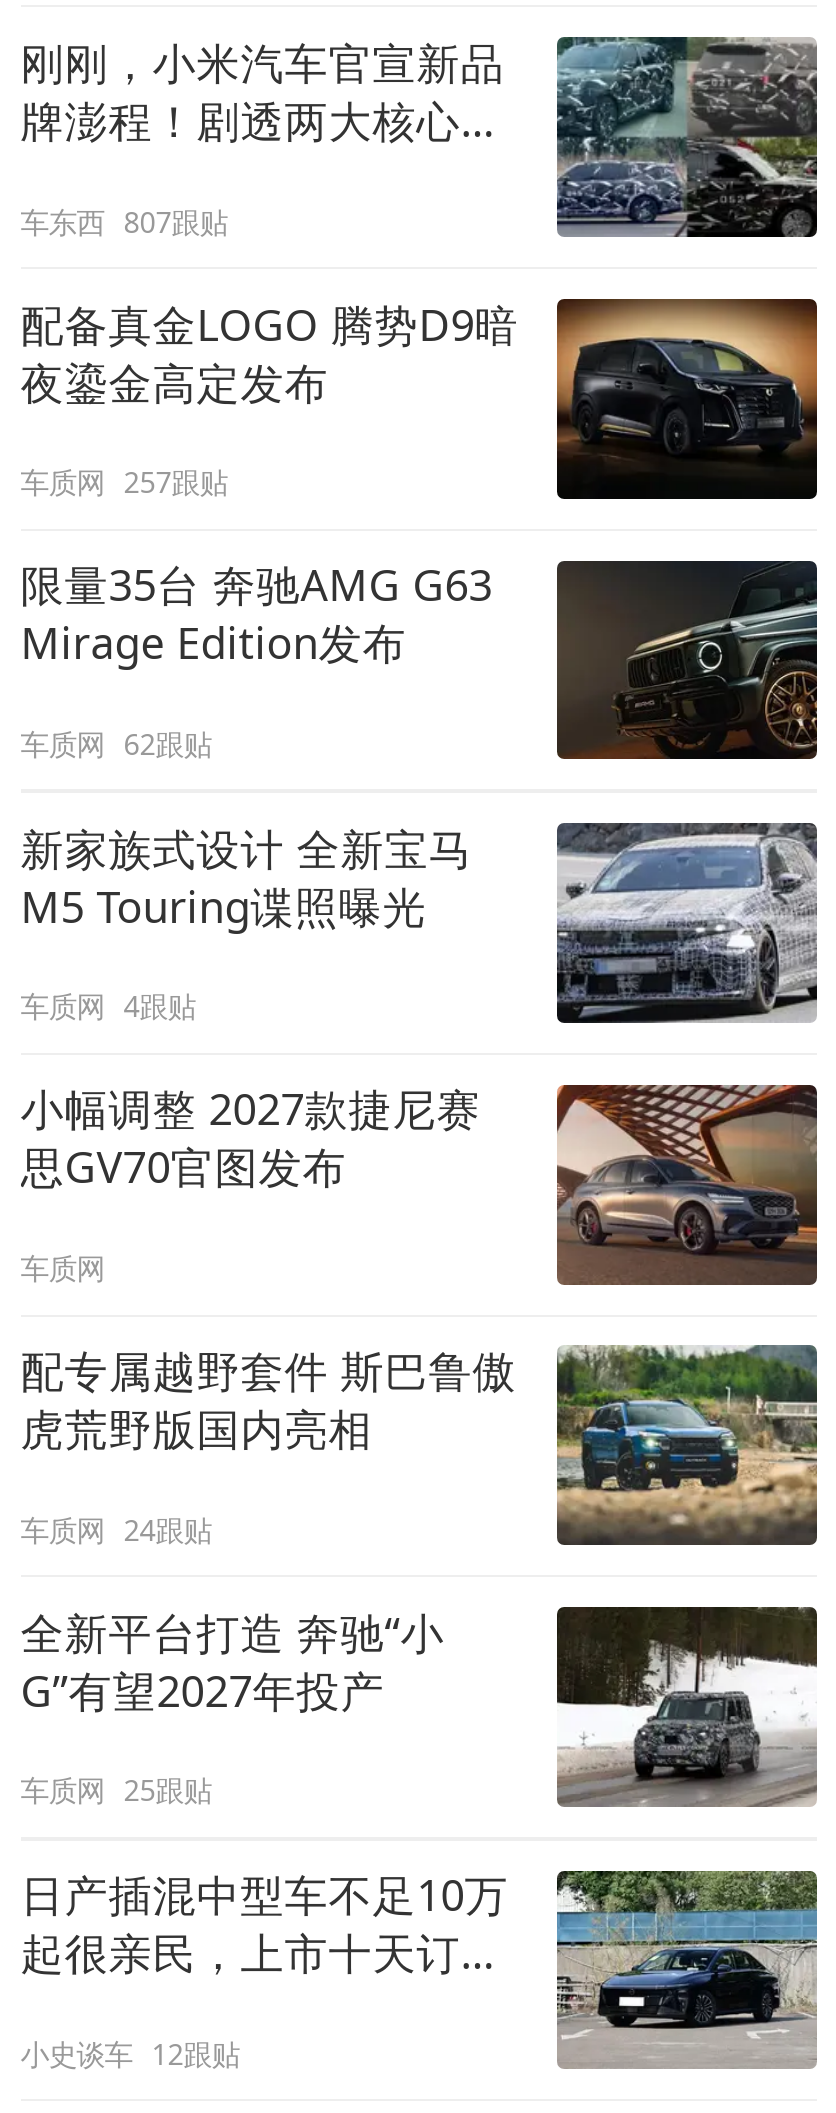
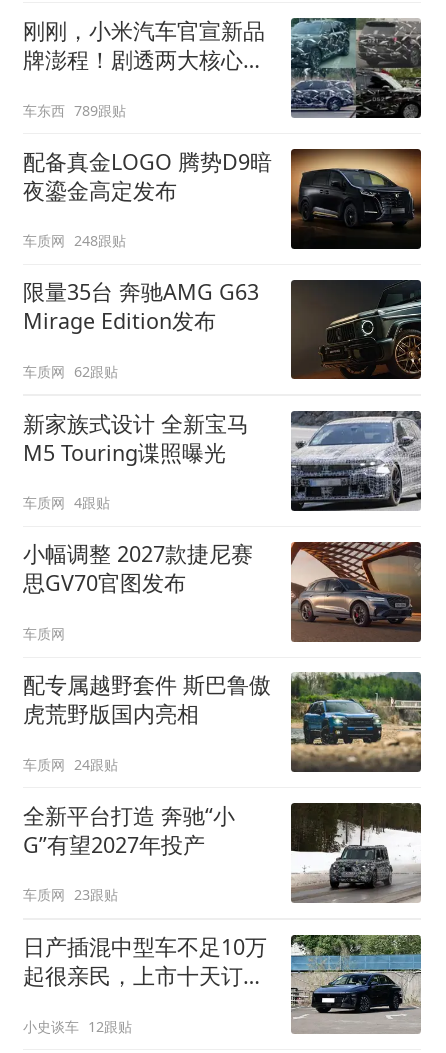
- 车东西 807跟贴
+ 车东西 789跟贴

- 车质网 257跟贴
+ 车质网 248跟贴

- 车质网 25跟贴
+ 车质网 23跟贴
